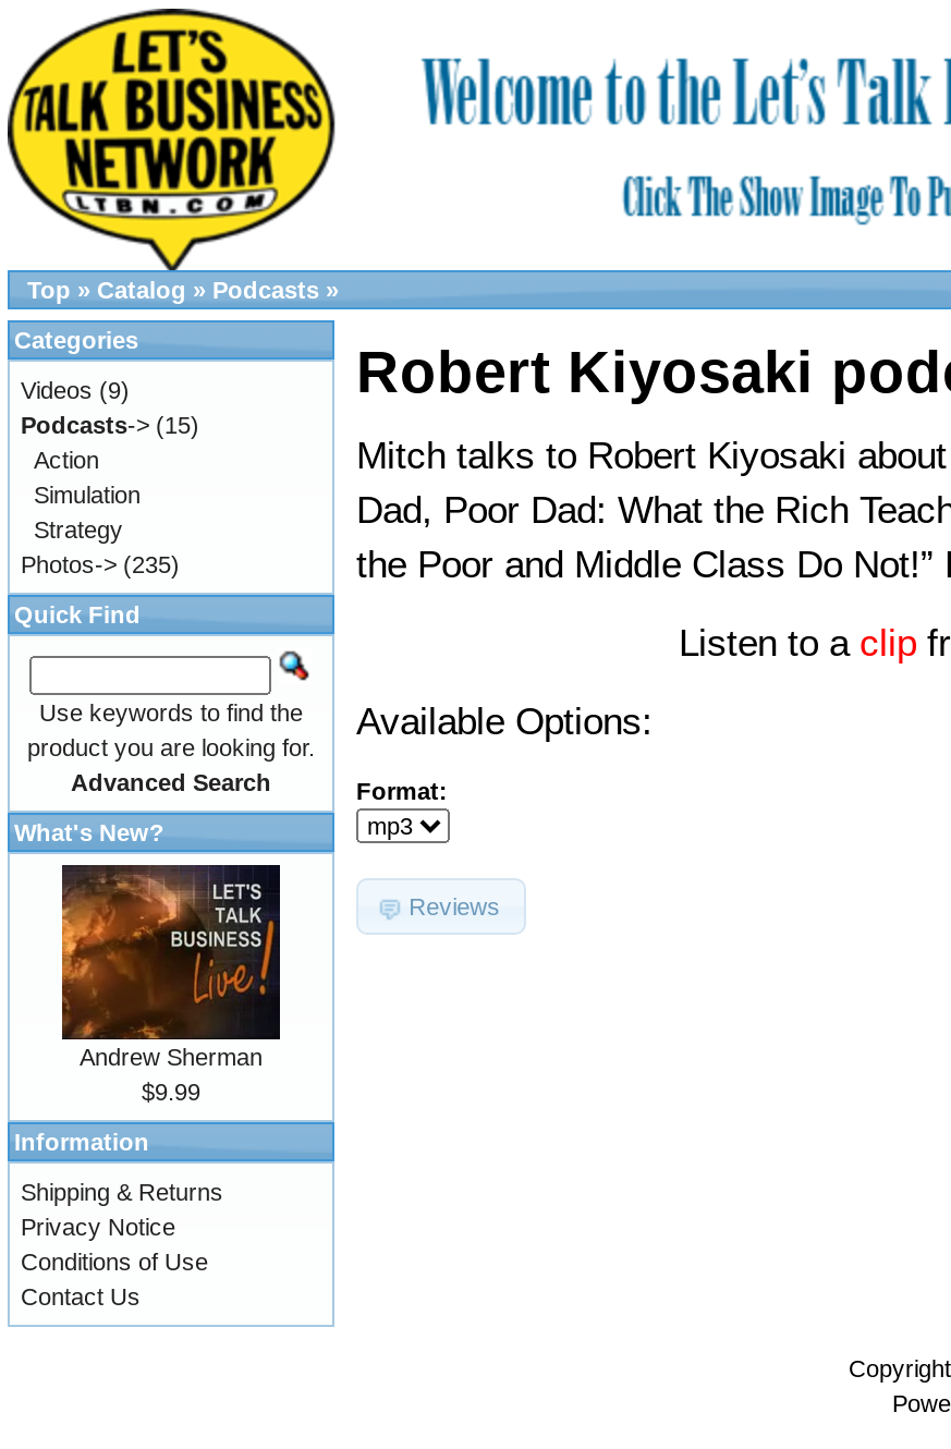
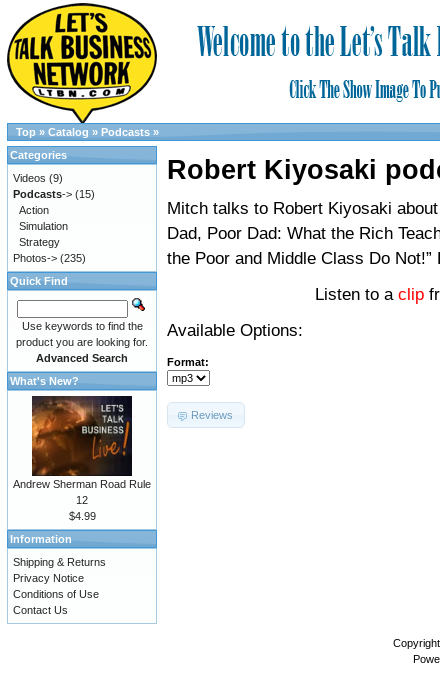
- Andrew Sherman
- $9.99
+ Andrew Sherman Road Rule
+ 12
+ $4.99
